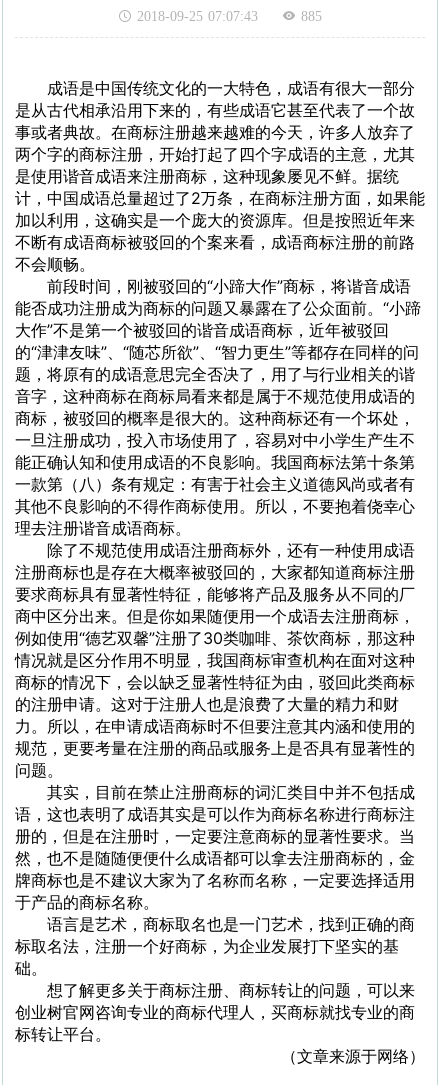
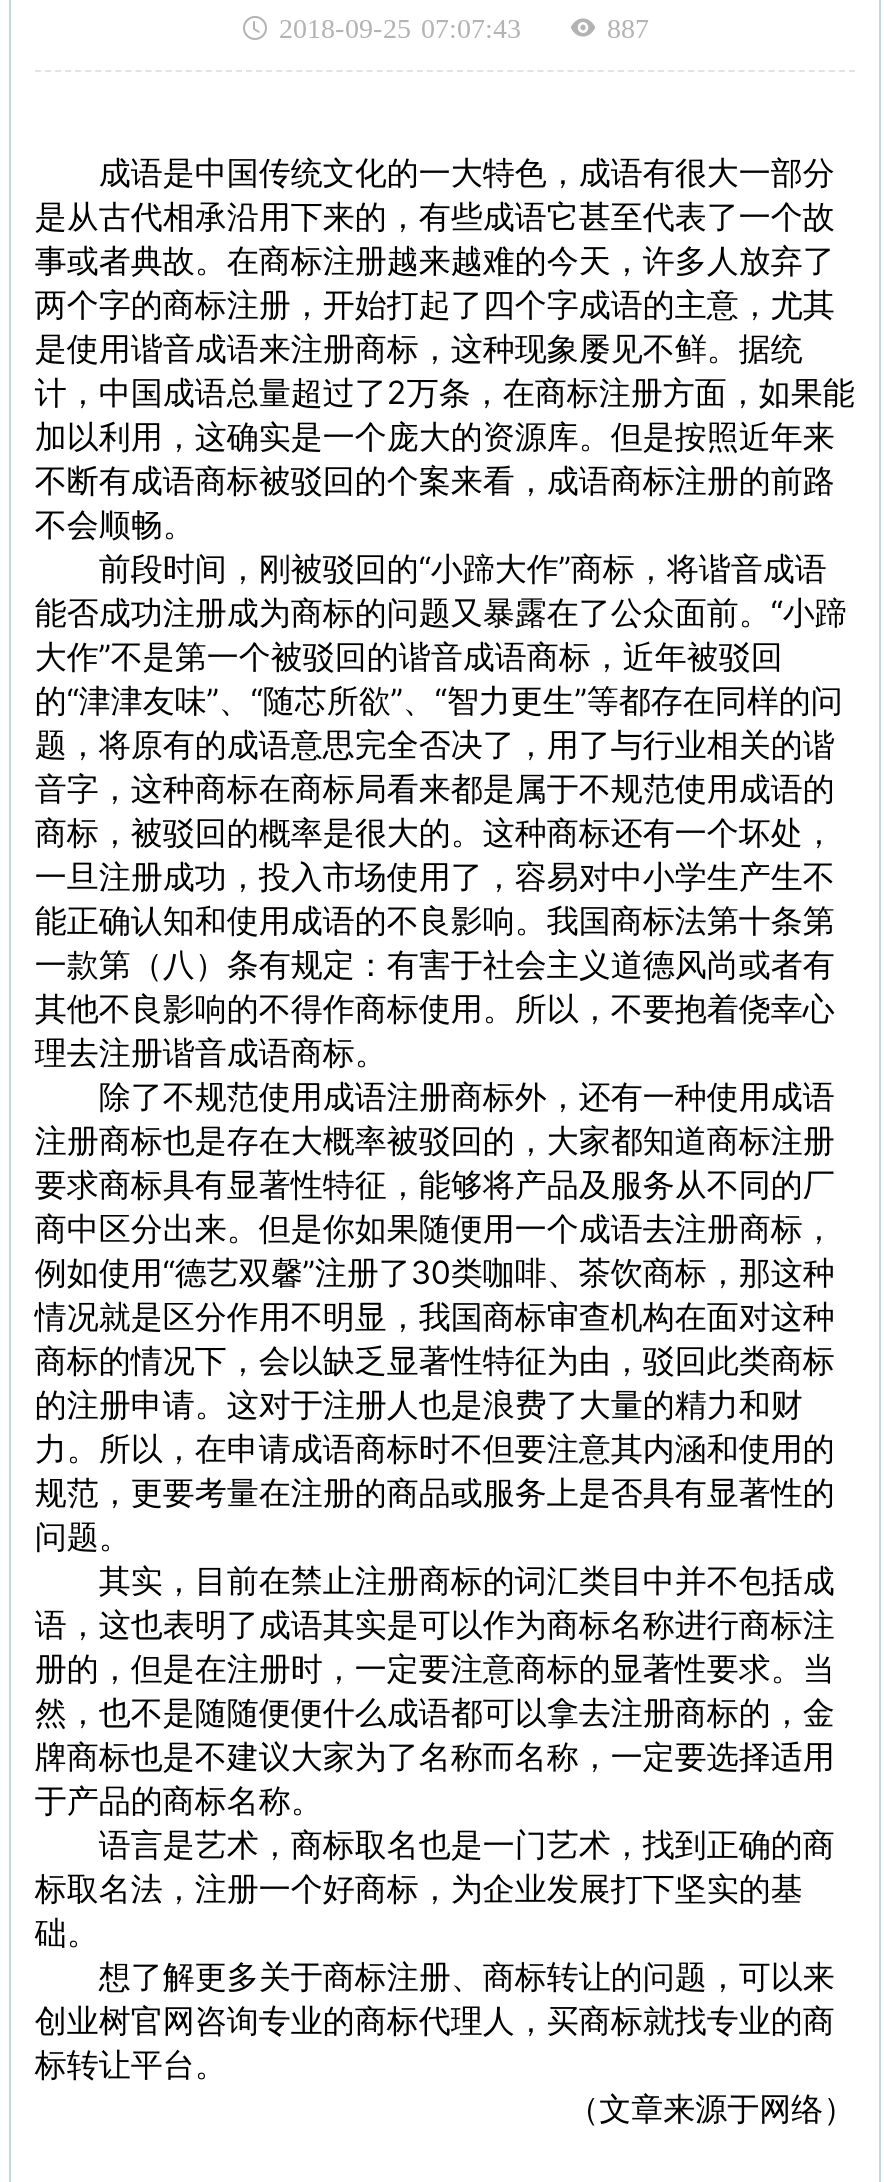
- 885
+ 887
